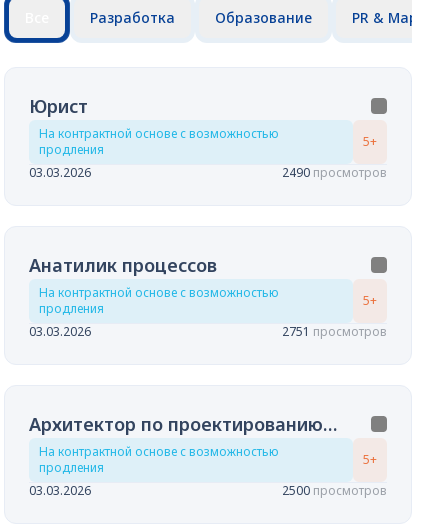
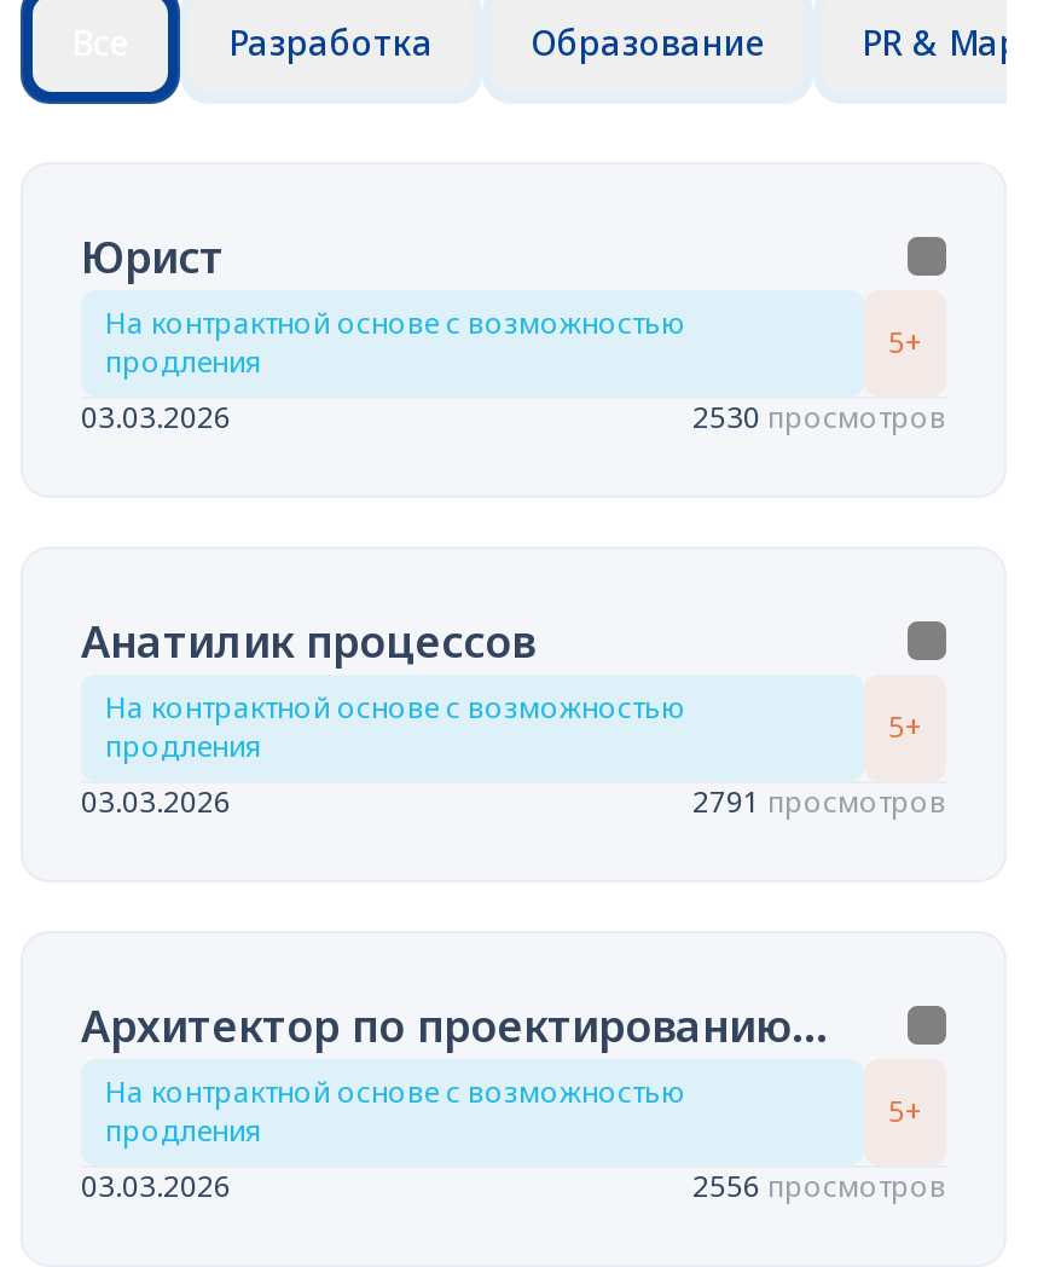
- 2490 просмотров
+ 2530 просмотров

- 2751 просмотров
+ 2791 просмотров

- 2500 просмотров
+ 2556 просмотров
